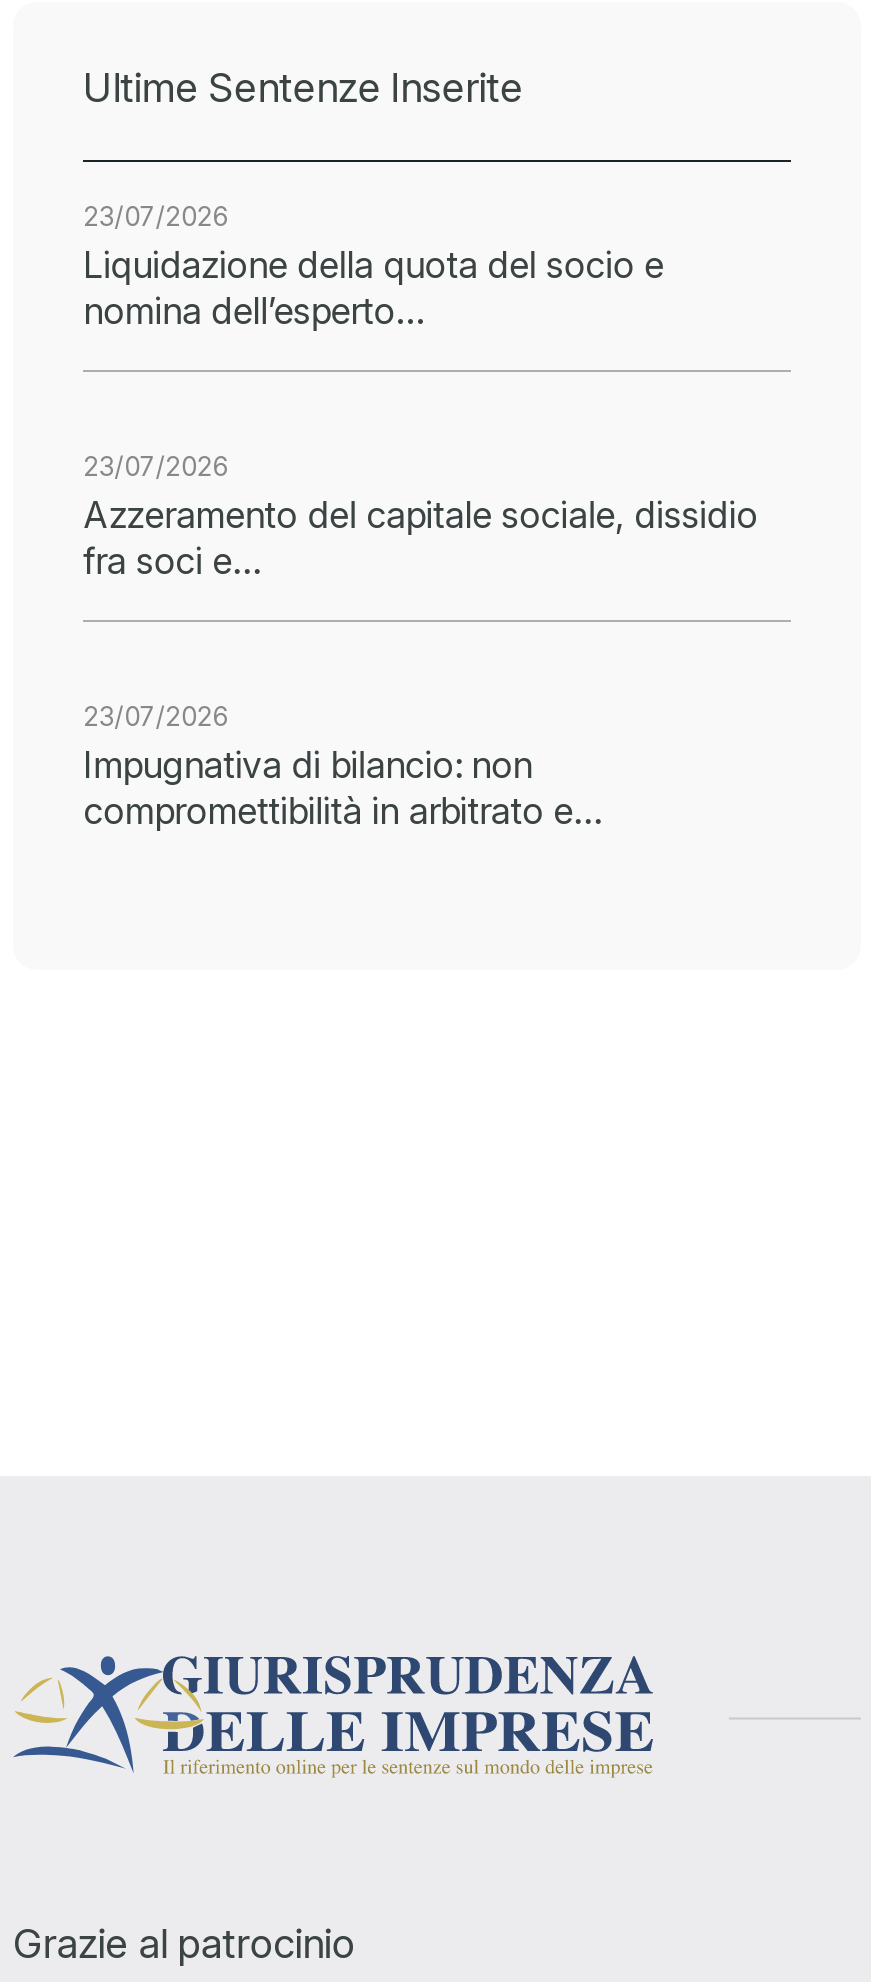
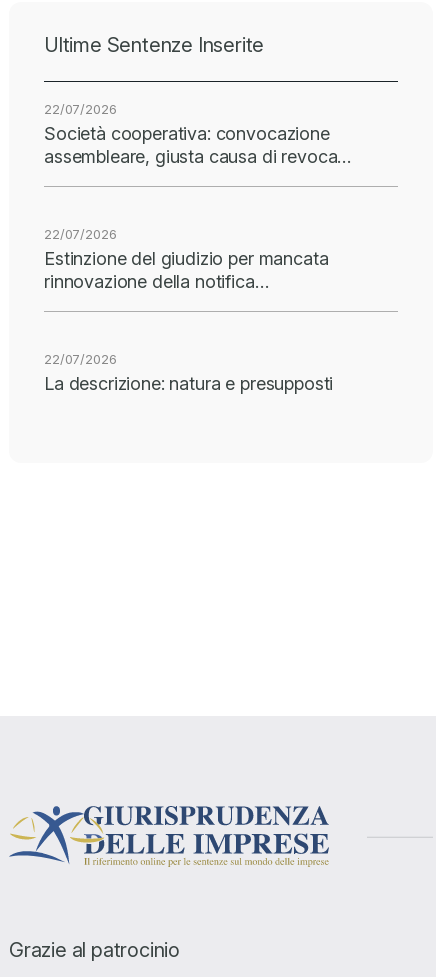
- 23/07/2026
- Liquidazione della quota del socio e
- nomina dell’esperto…
+ 22/07/2026
+ Società cooperativa: convocazione
+ assembleare, giusta causa di revoca…

- 23/07/2026
- Azzeramento del capitale sociale, dissidio
- fra soci e…
+ 22/07/2026
+ Estinzione del giudizio per mancata
+ rinnovazione della notifica…

- 23/07/2026
- Impugnativa di bilancio: non
- compromettibilità in arbitrato e…
+ 22/07/2026
+ La descrizione: natura e presupposti
